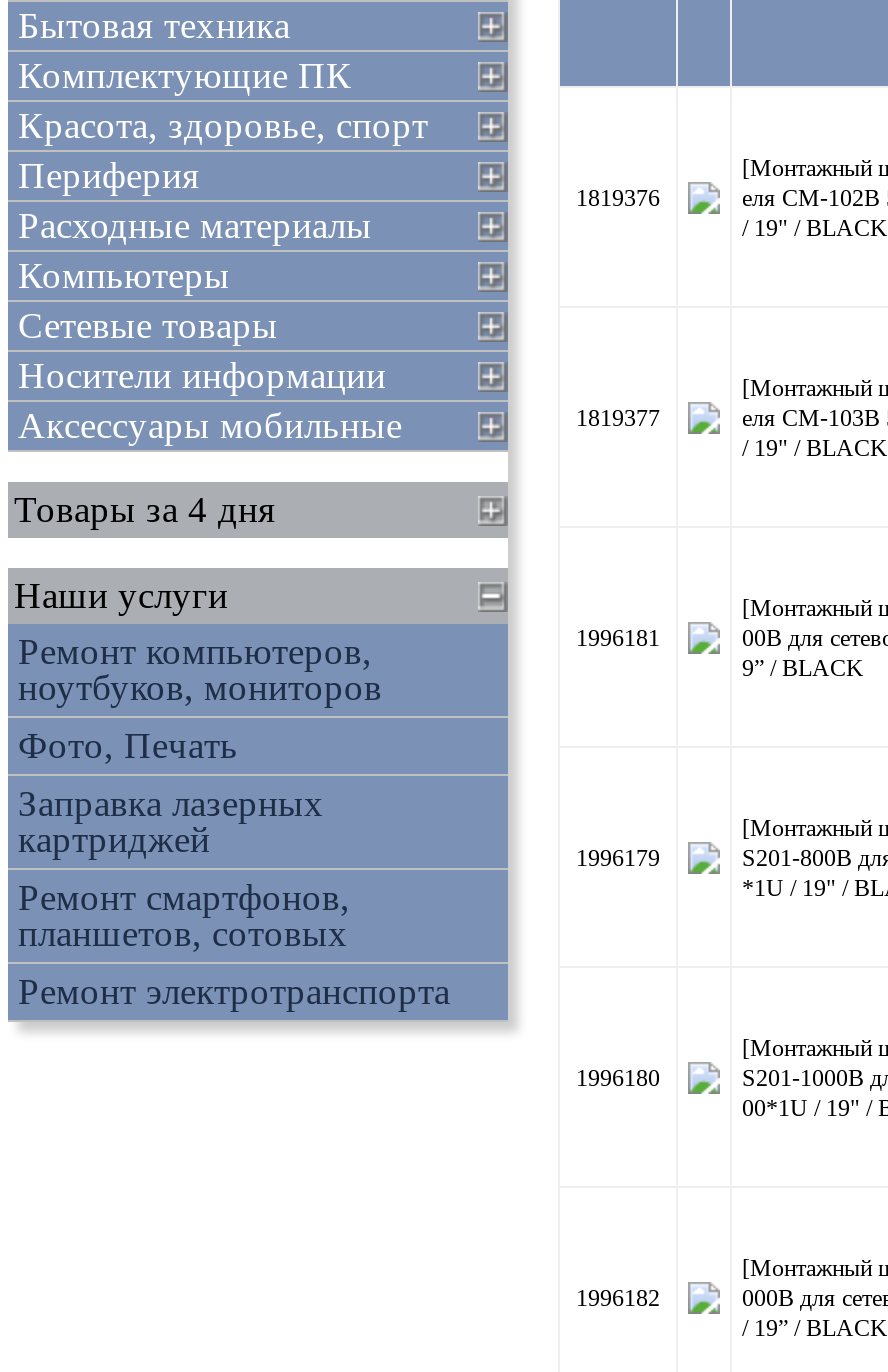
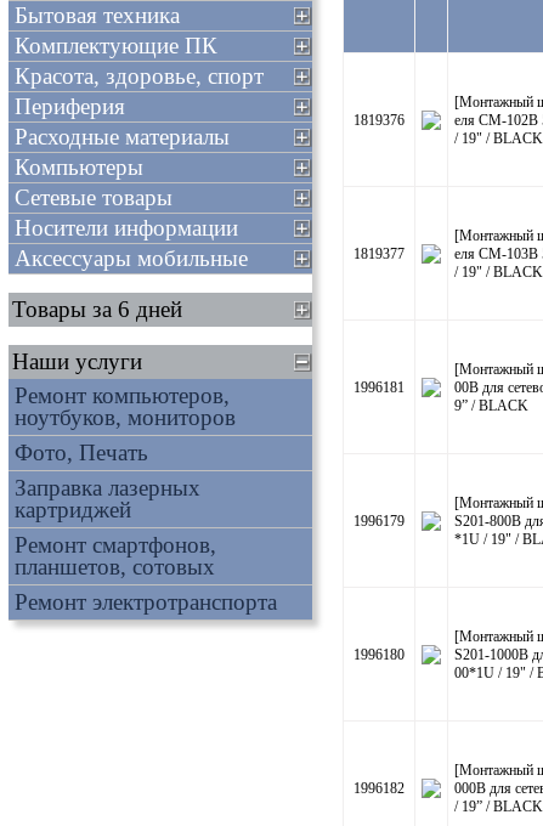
- Товары за 4 дня
+ Товары за 6 дней
